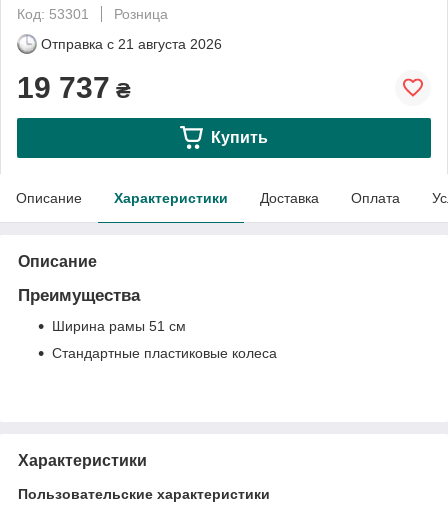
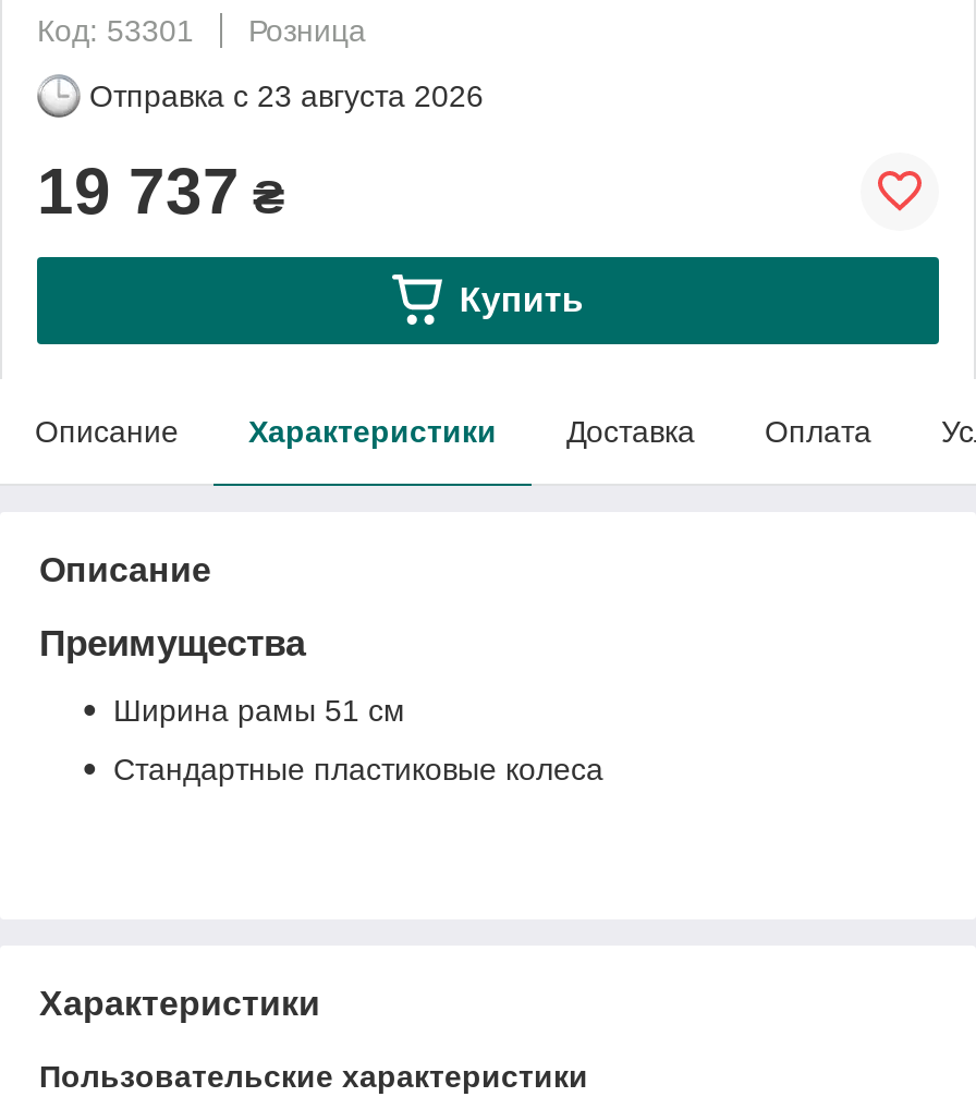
- Отправка с 21 августа 2026
+ Отправка с 23 августа 2026
